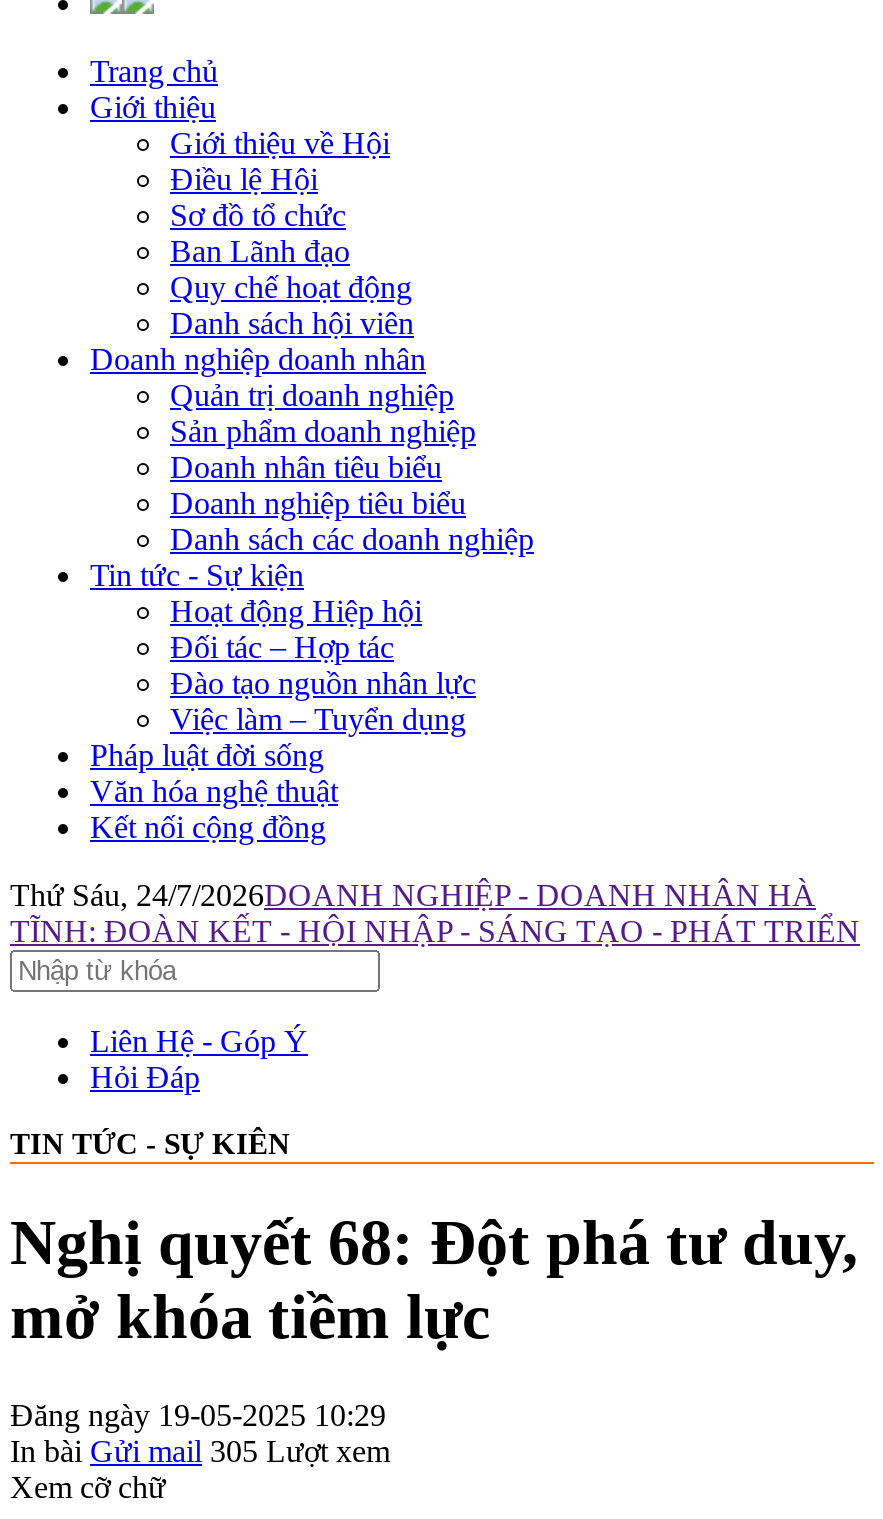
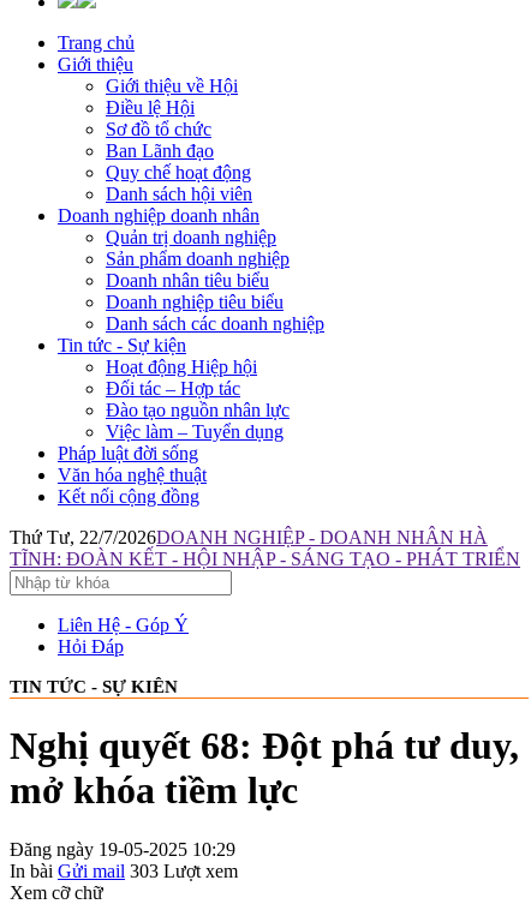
- Thứ Sáu, 24/7/2026DOANH NGHIỆP - DOANH NHÂN HÀ
+ Thứ Tư, 22/7/2026DOANH NGHIỆP - DOANH NHÂN HÀ

- In bài Gửi mail 305 Lượt xem
+ In bài Gửi mail 303 Lượt xem
